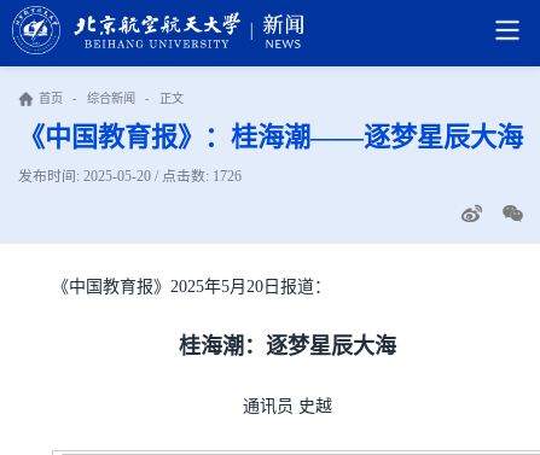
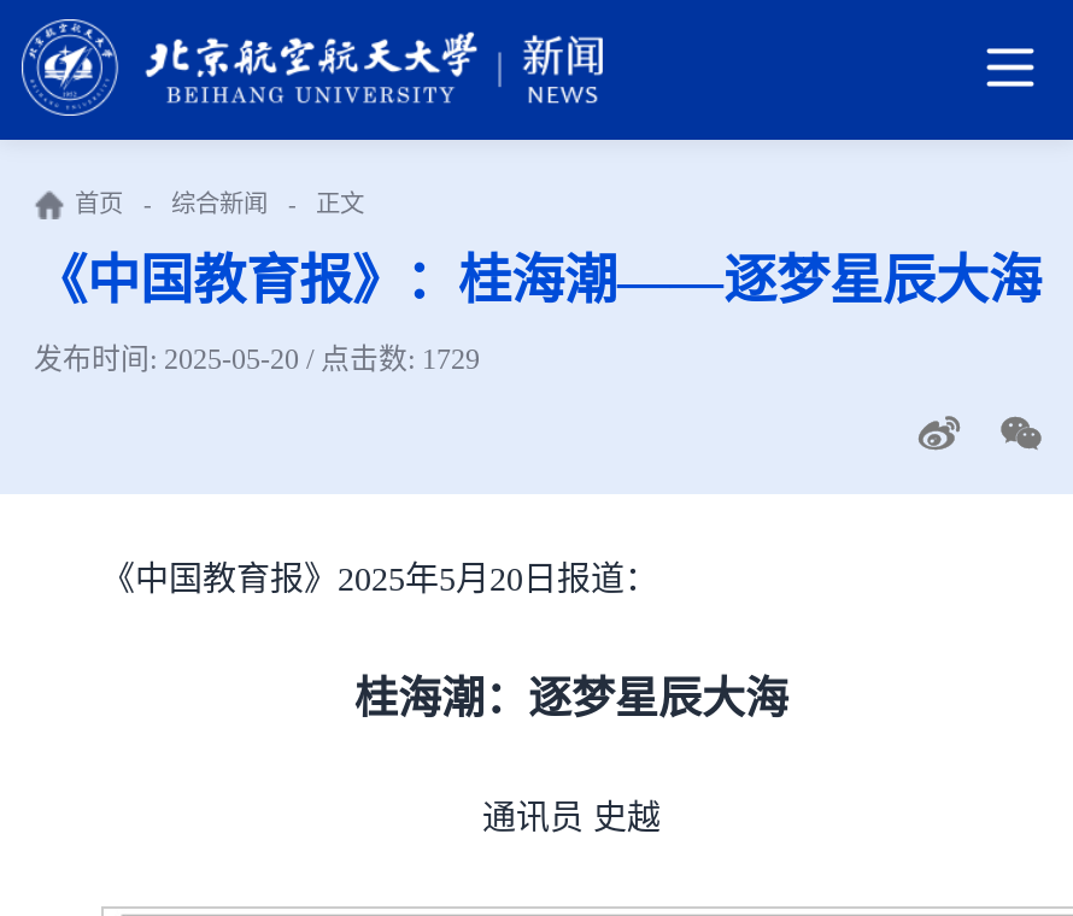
- 发布时间: 2025-05-20 / 点击数: 1726
+ 发布时间: 2025-05-20 / 点击数: 1729
